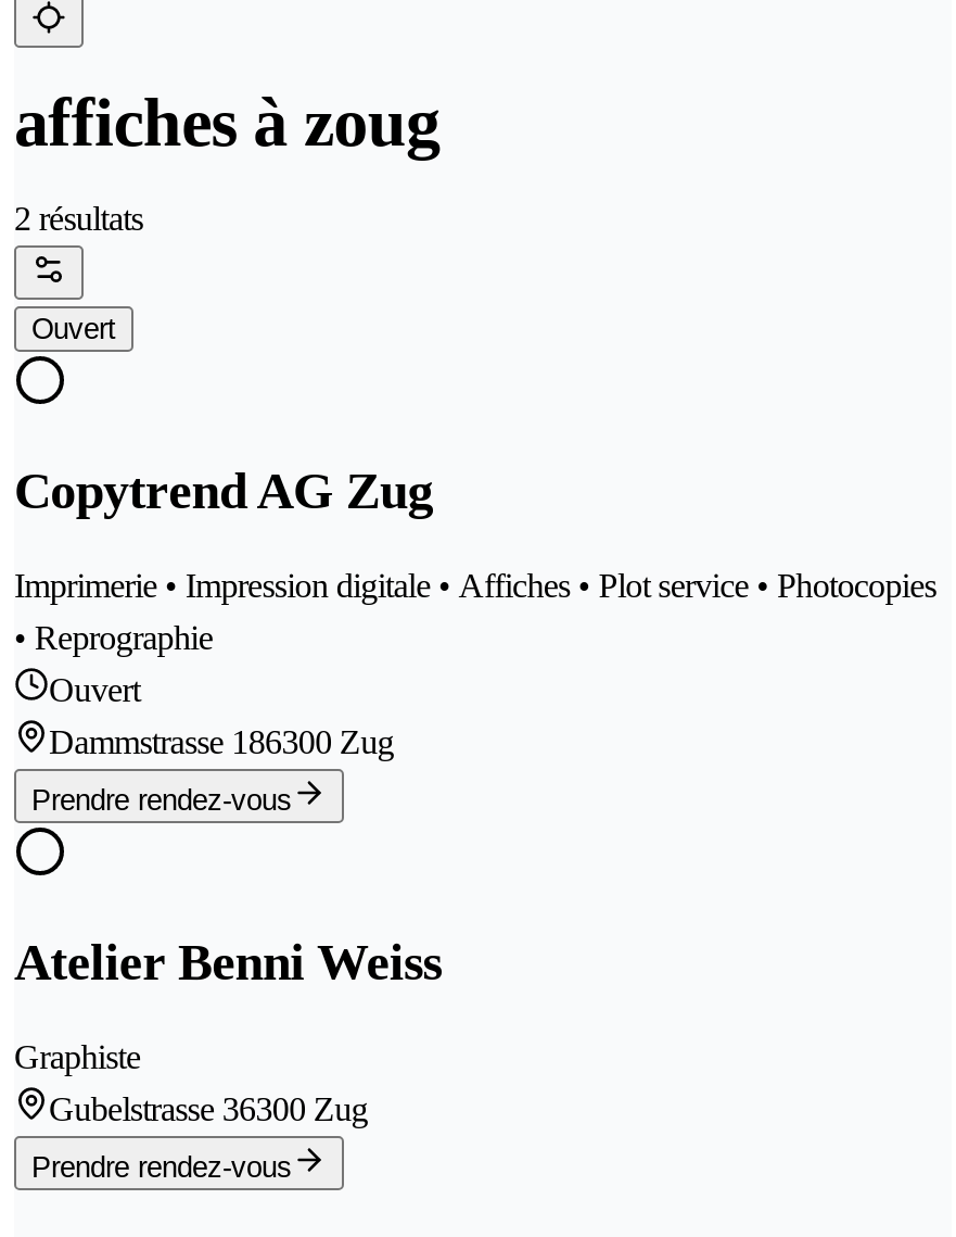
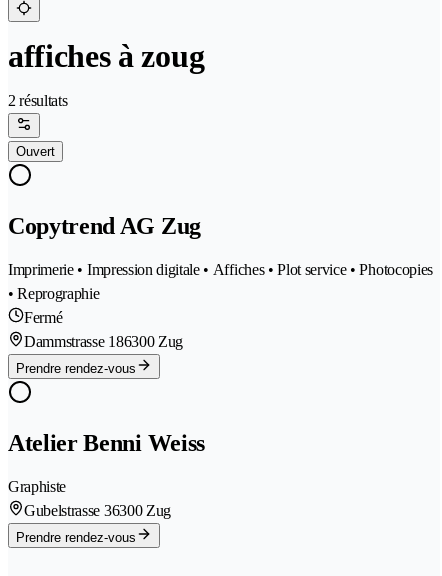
- Ouvert
+ Fermé
